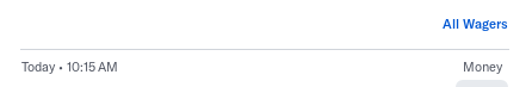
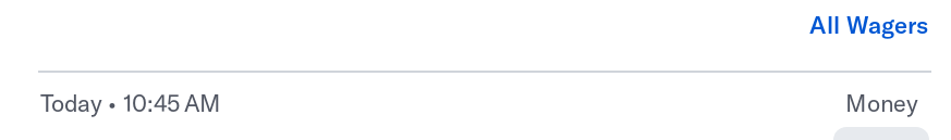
- Today • 10:15 AM
+ Today • 10:45 AM
